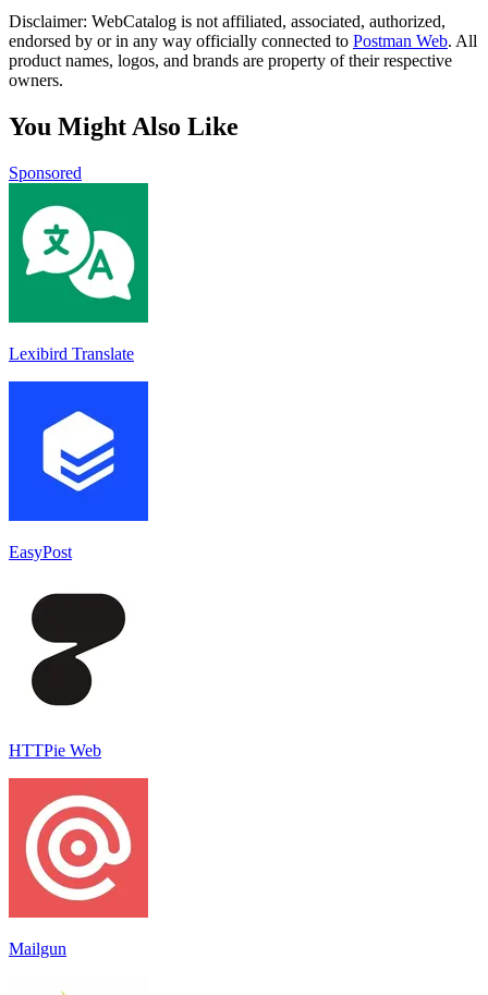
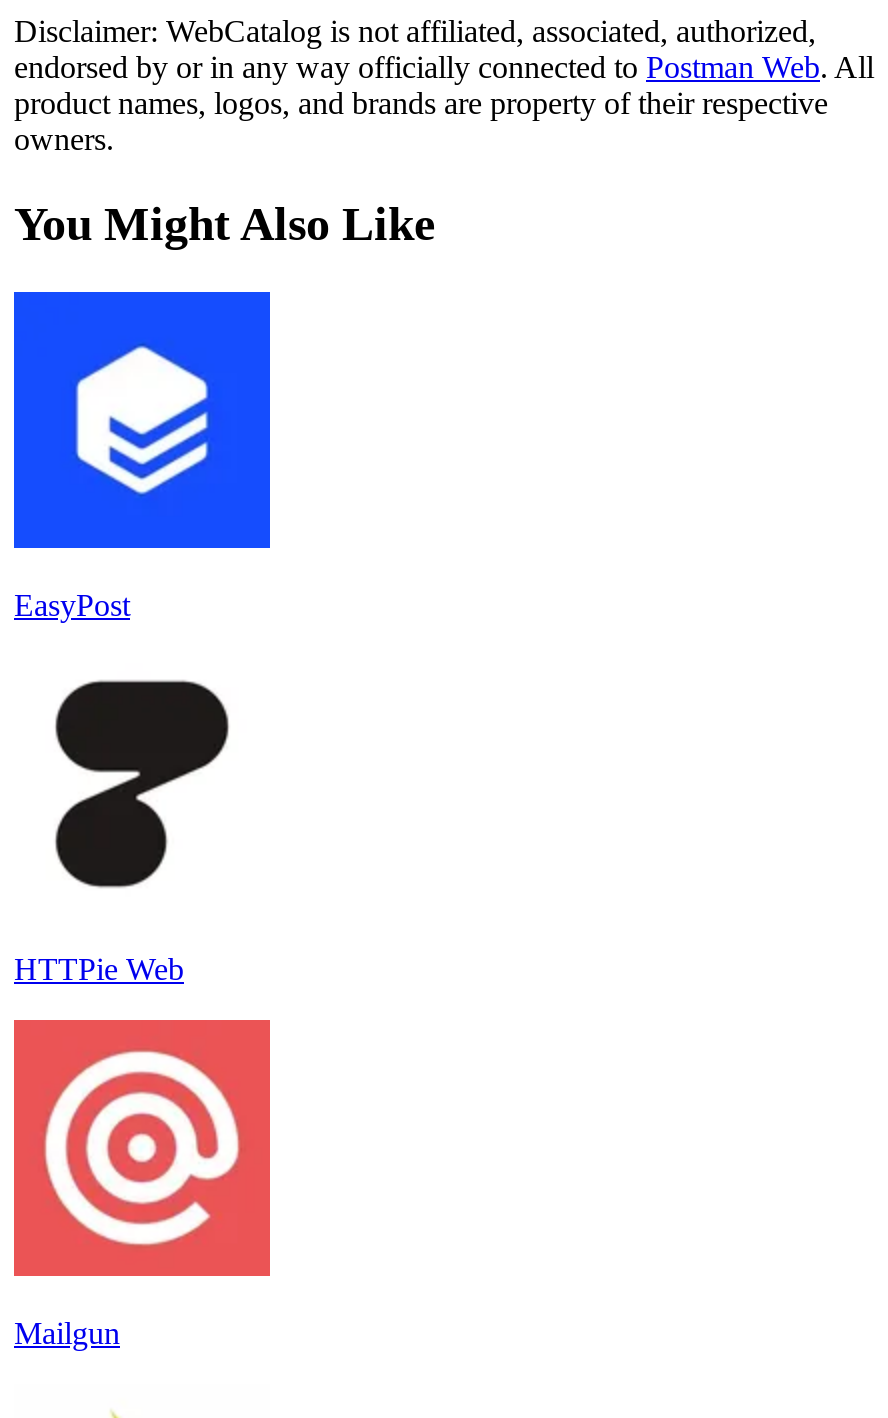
- Sponsored

- [image]
- Lexibird Translate
